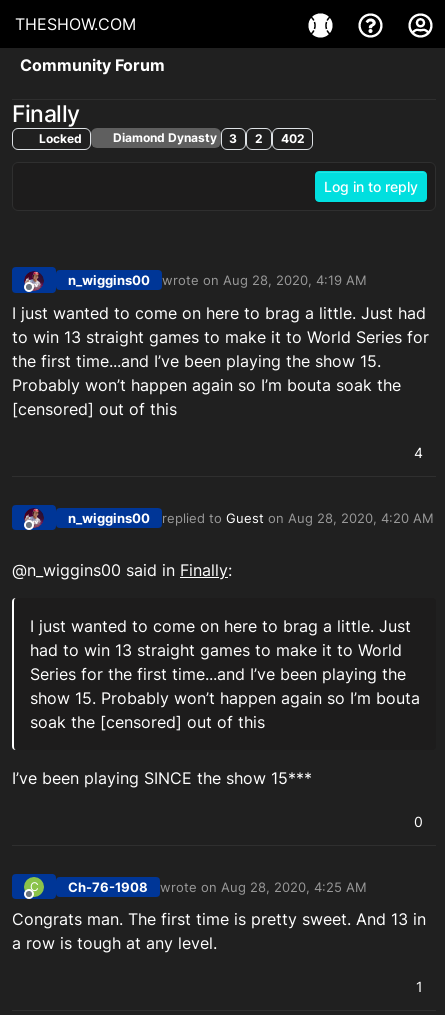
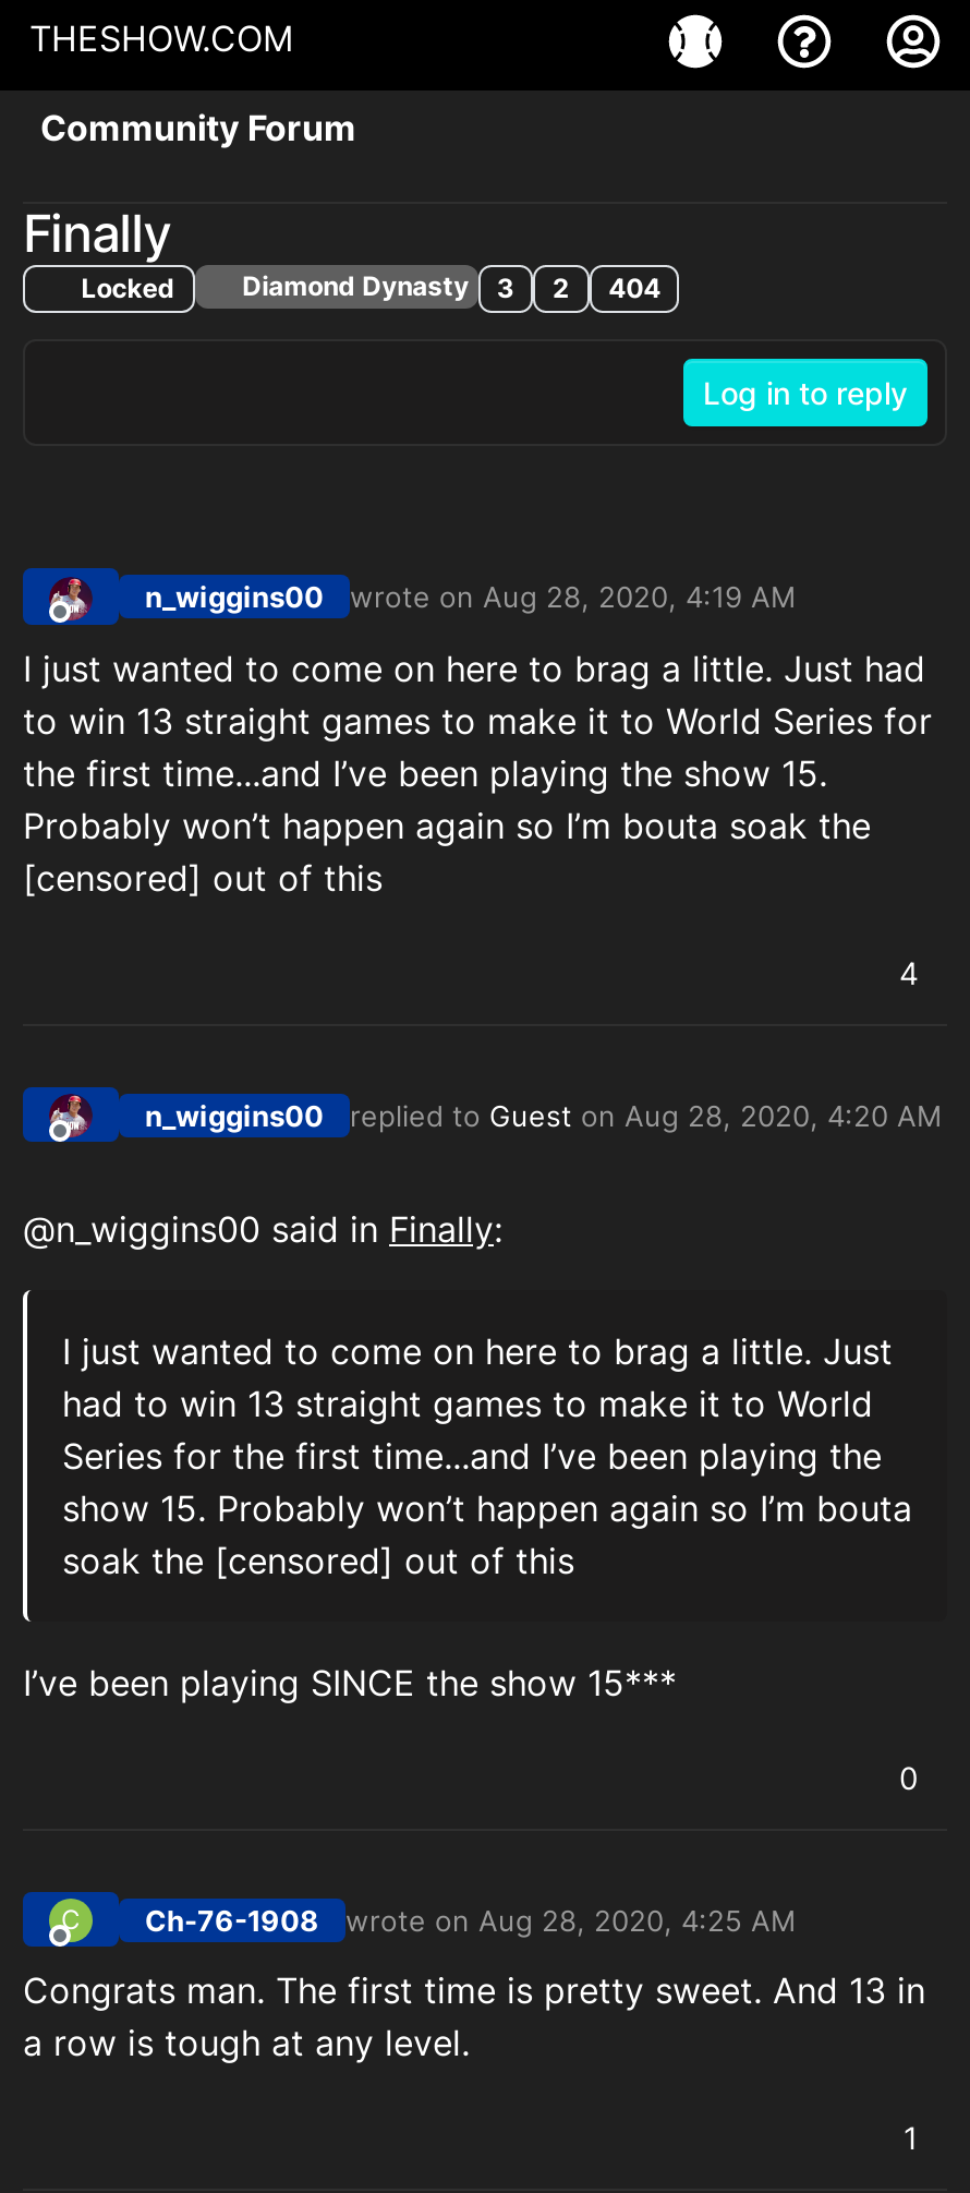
- Locked Diamond Dynasty 3 2 402
+ Locked Diamond Dynasty 3 2 404
